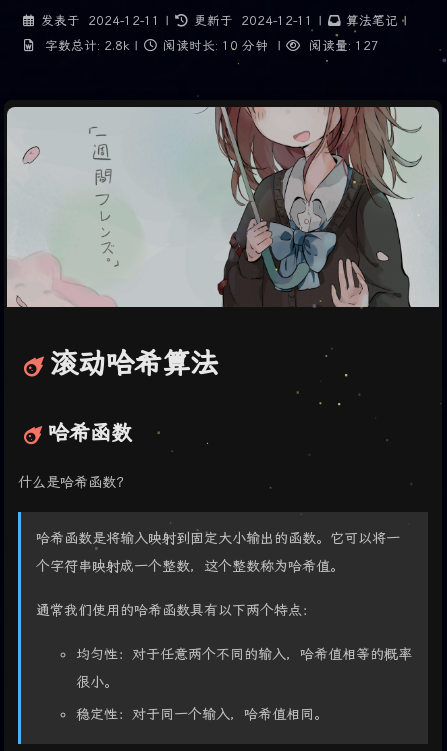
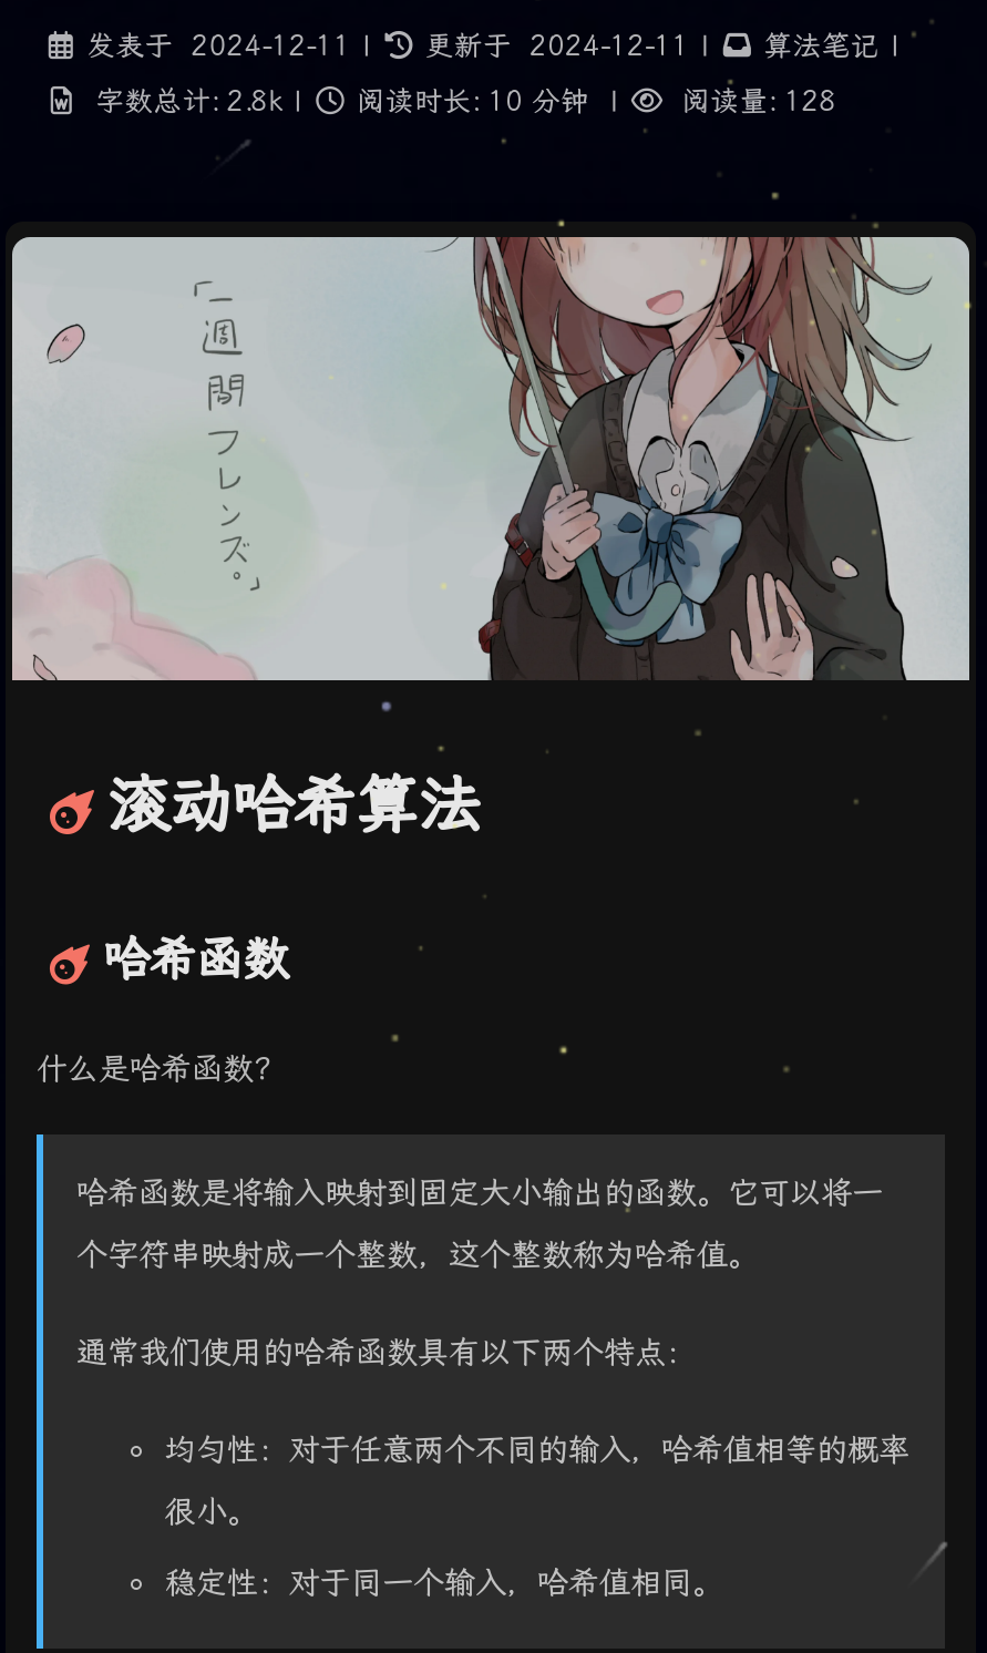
- 阅读量: 127
+ 阅读量: 128
